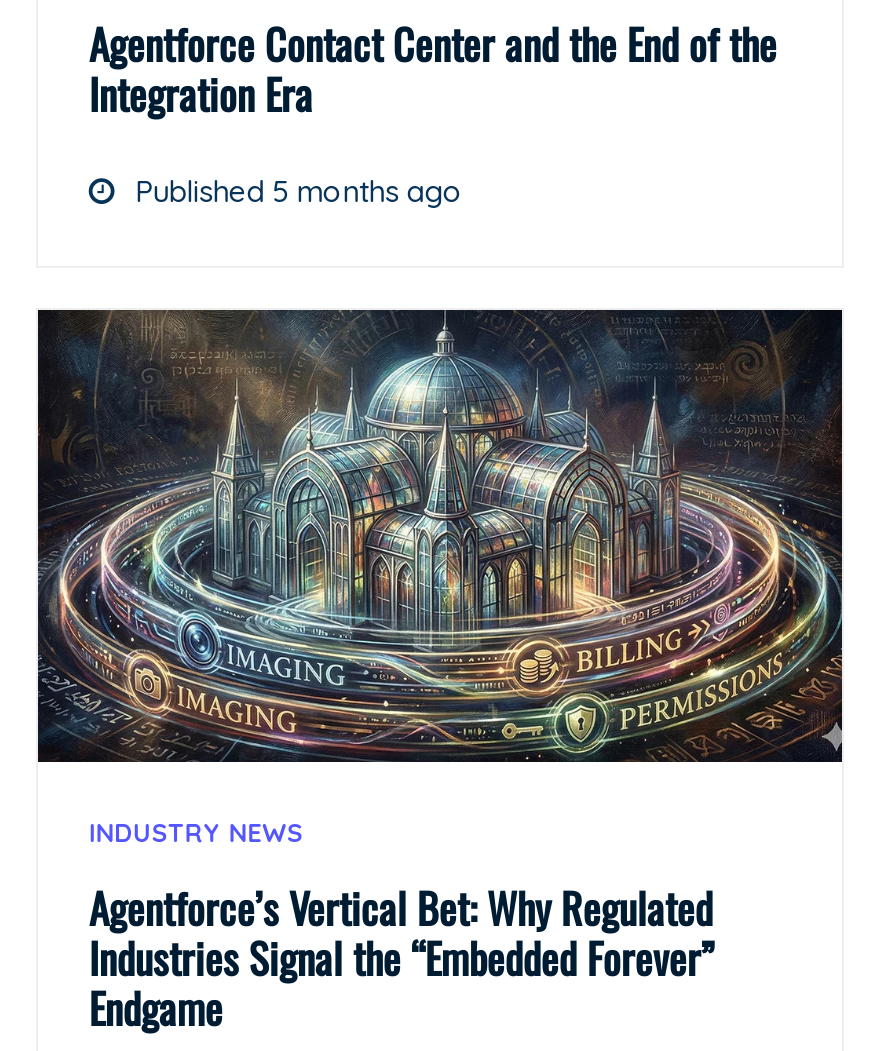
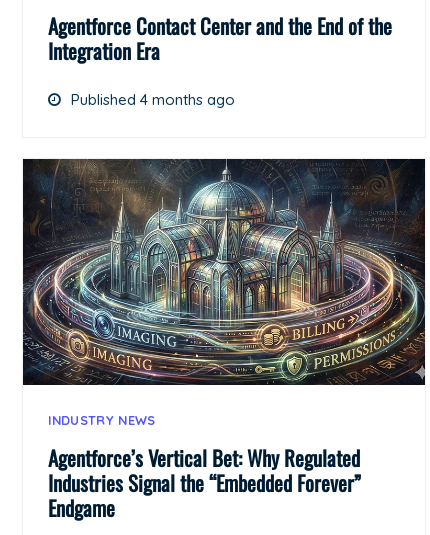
- Published 5 months ago
+ Published 4 months ago
